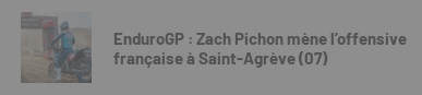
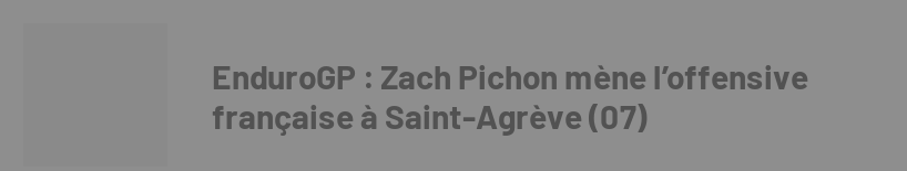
- [image]
